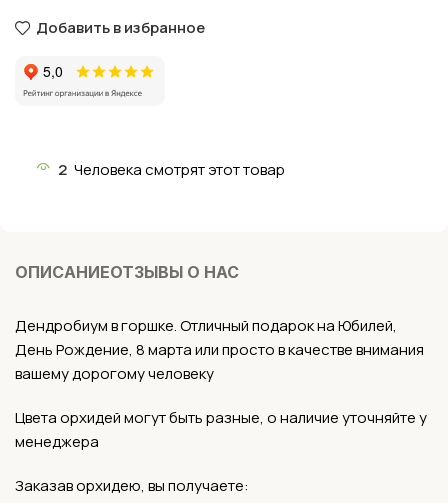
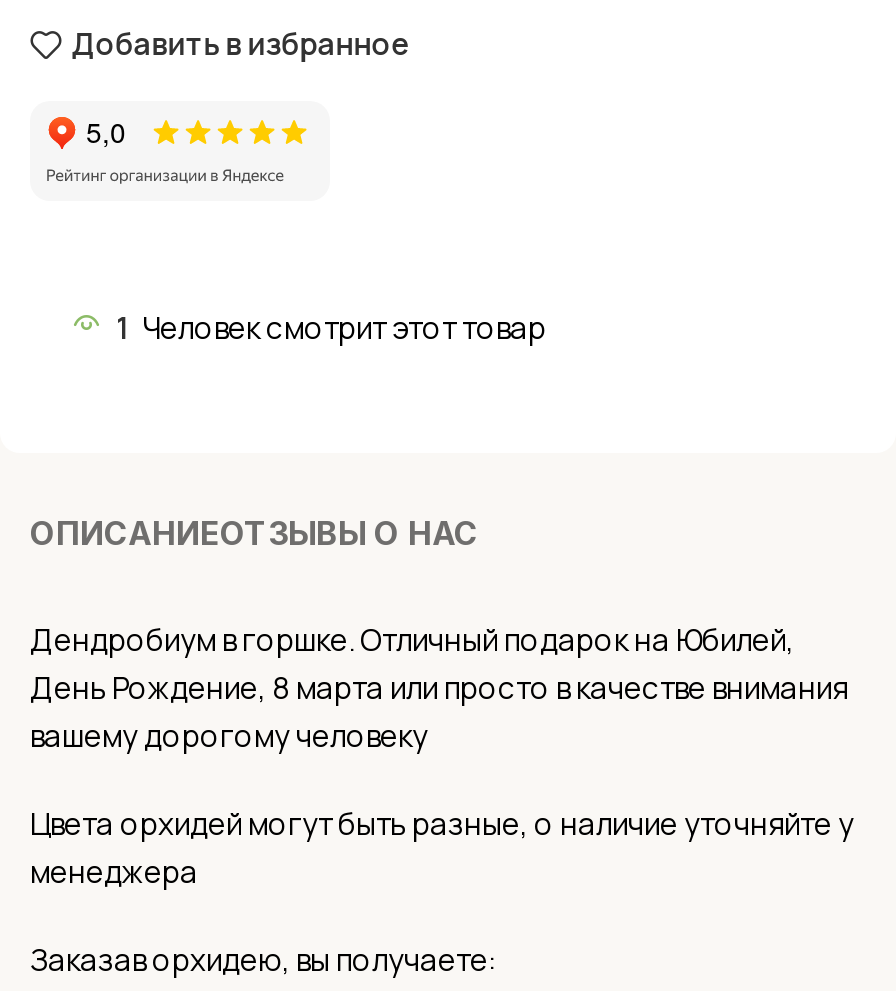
- 2 Человека смотрят этот товар
+ 1 Человек смотрит этот товар
